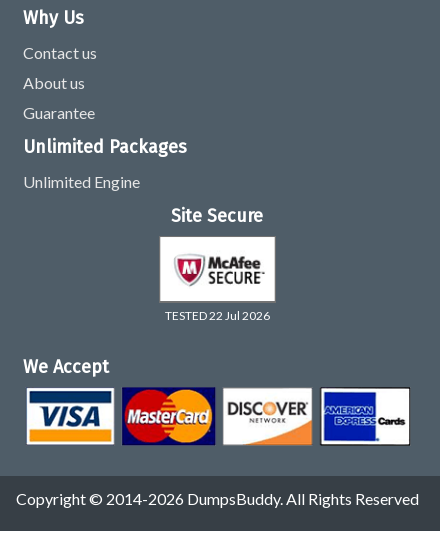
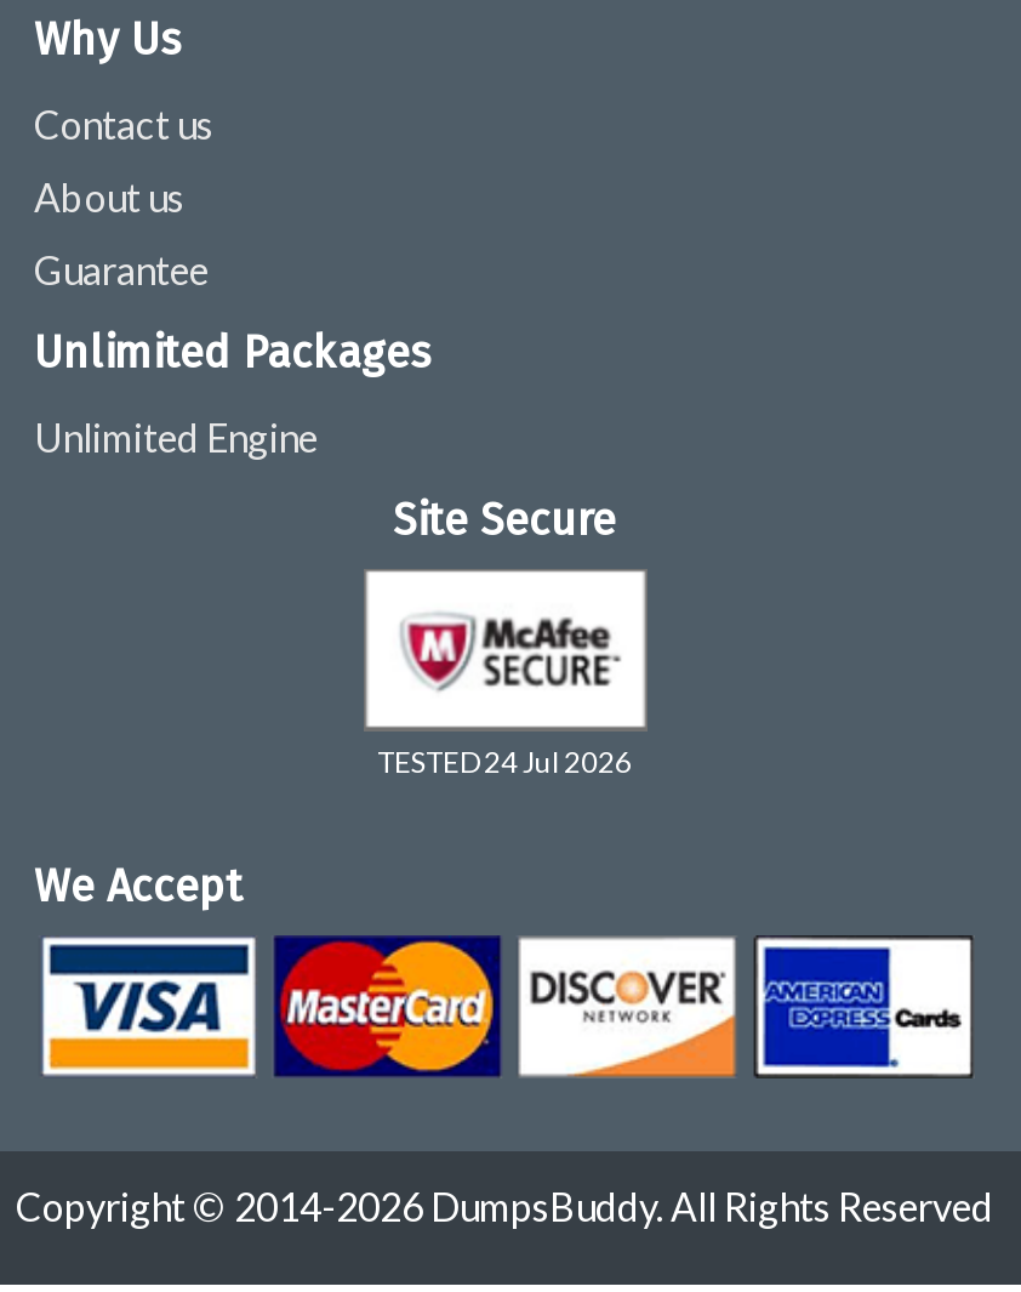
- TESTED 22 Jul 2026
+ TESTED 24 Jul 2026
